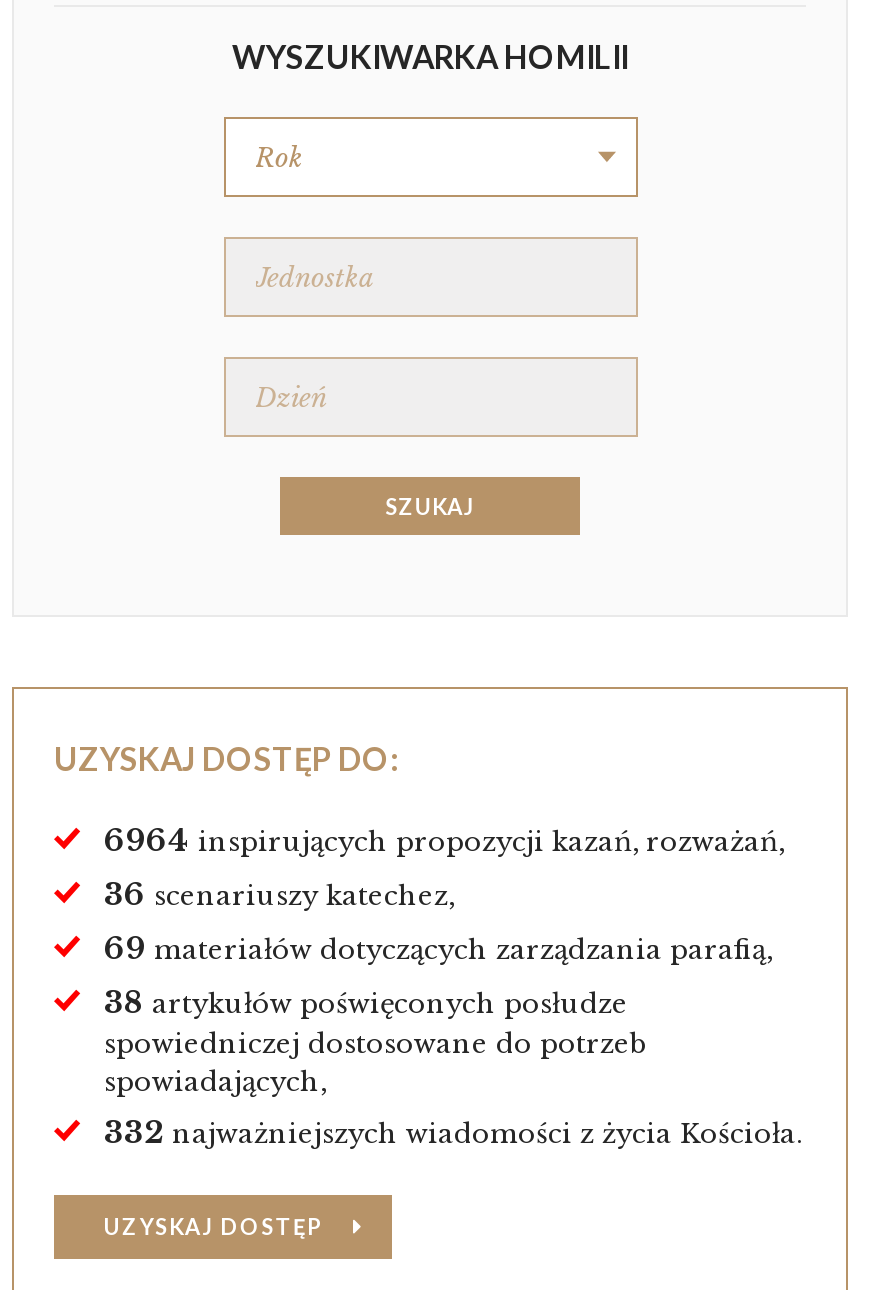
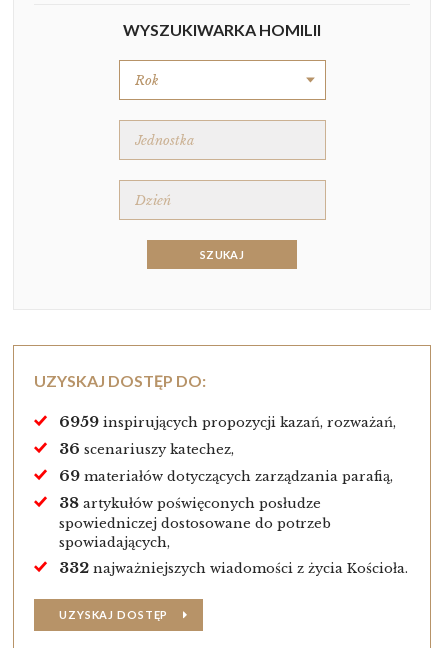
- 6964 inspirujących propozycji kazań, rozważań,
+ 6959 inspirujących propozycji kazań, rozważań,
